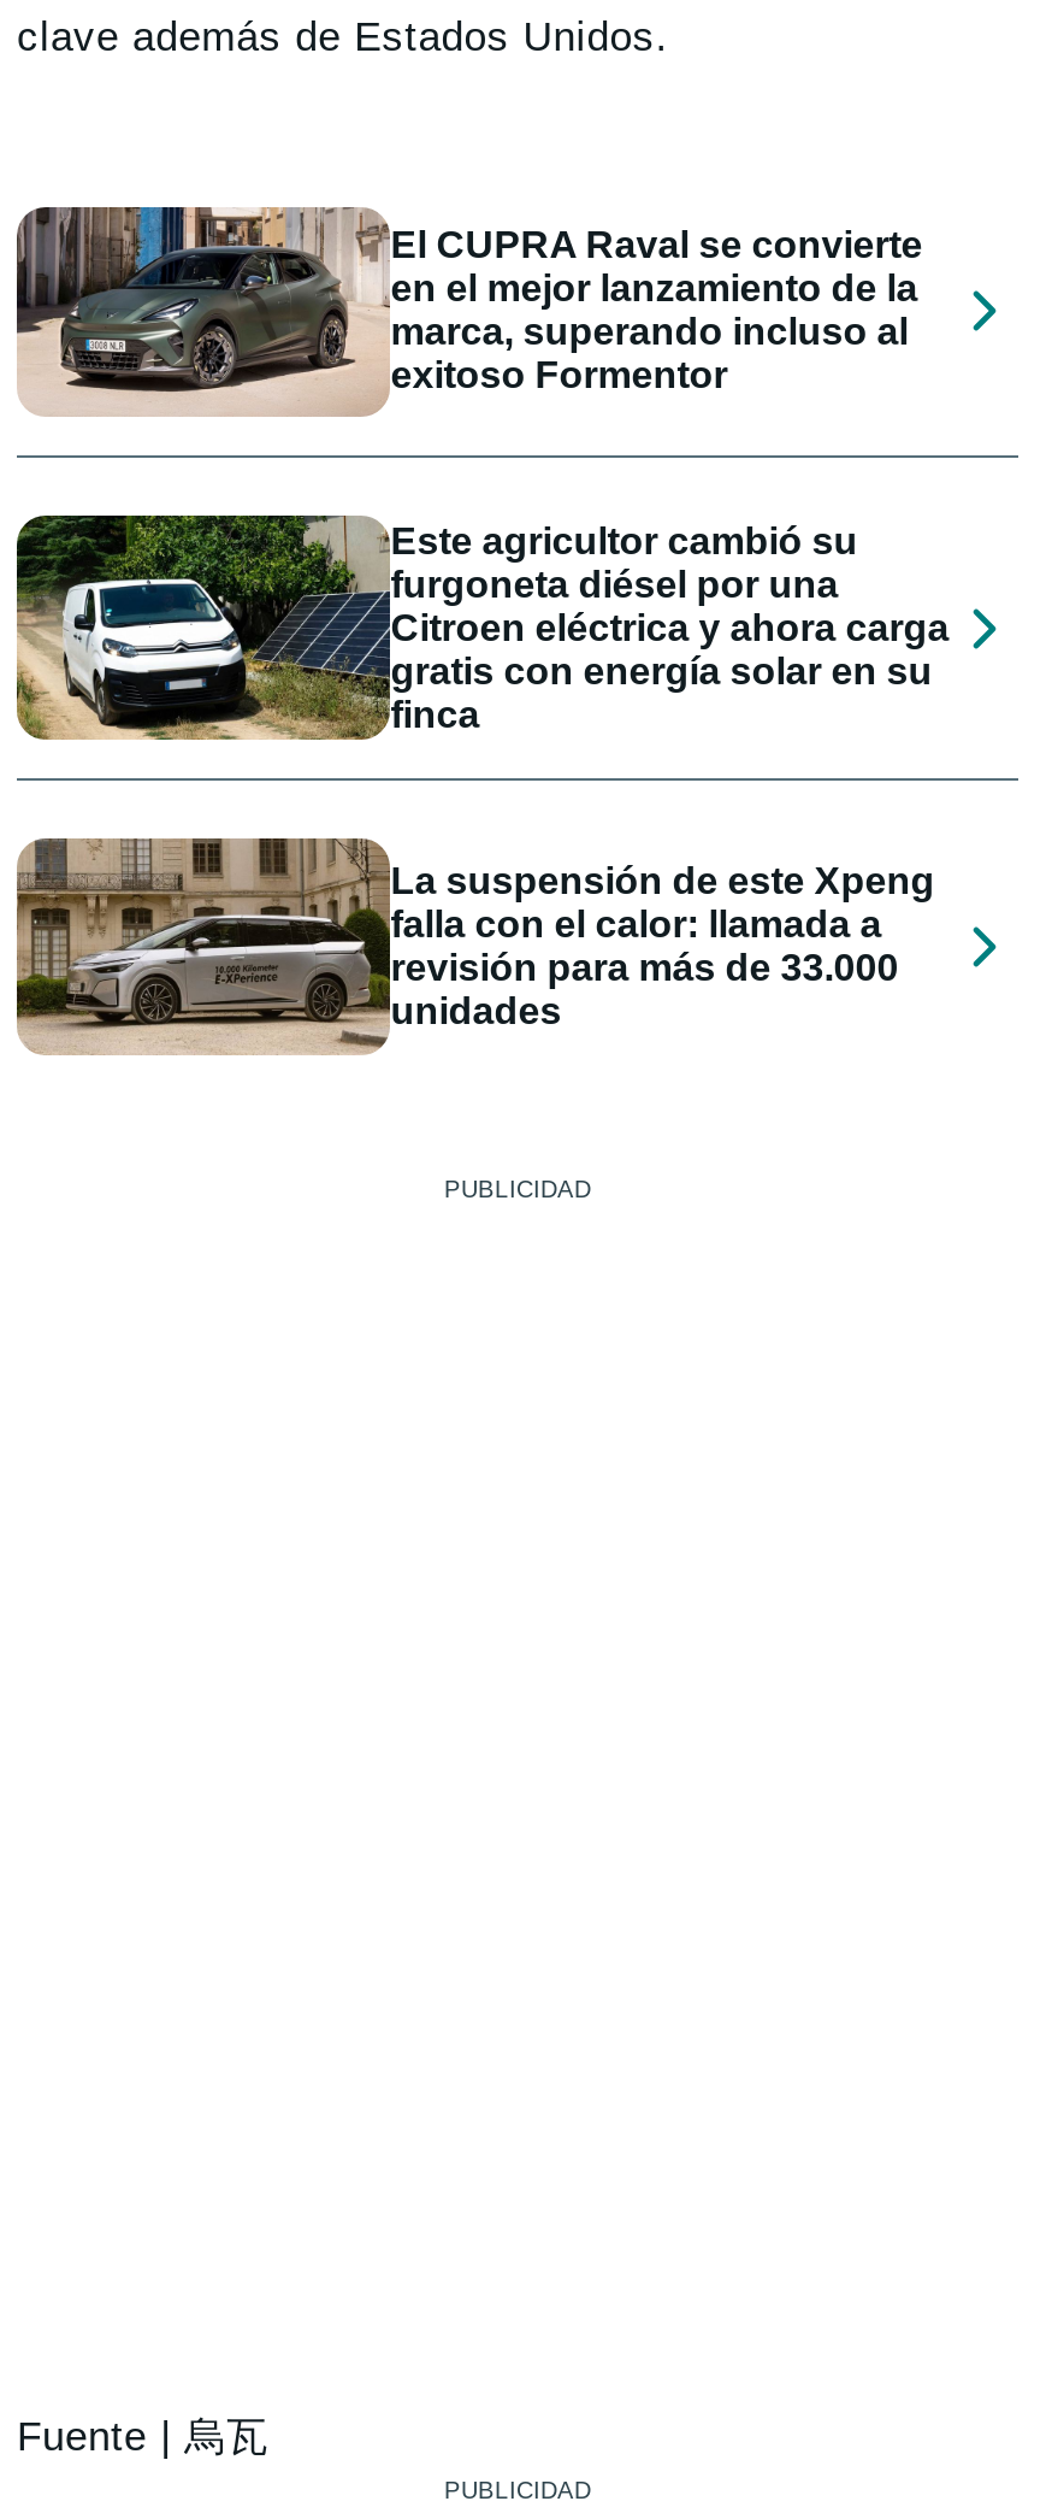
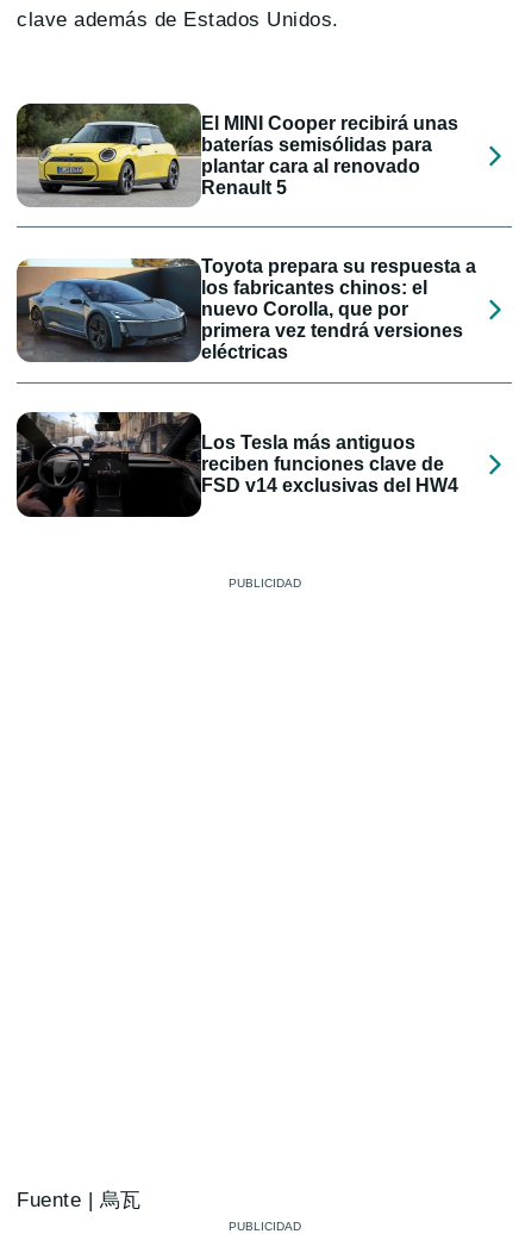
- [image]
- El CUPRA Raval se convierte
- en el mejor lanzamiento de la
- marca, superando incluso al
- exitoso Formentor
+ [image]
+ El MINI Cooper recibirá unas
+ baterías semisólidas para
+ plantar cara al renovado
+ Renault 5

- [image]
- Este agricultor cambió su
- furgoneta diésel por una
- Citroen eléctrica y ahora carga
- gratis con energía solar en su
- finca
+ [image]
+ Toyota prepara su respuesta a
+ los fabricantes chinos: el
+ nuevo Corolla, que por
+ primera vez tendrá versiones
+ eléctricas

- [image]
- La suspensión de este Xpeng
- falla con el calor: llamada a
- revisión para más de 33.000
- unidades
+ [image]
+ Los Tesla más antiguos
+ reciben funciones clave de
+ FSD v14 exclusivas del HW4
